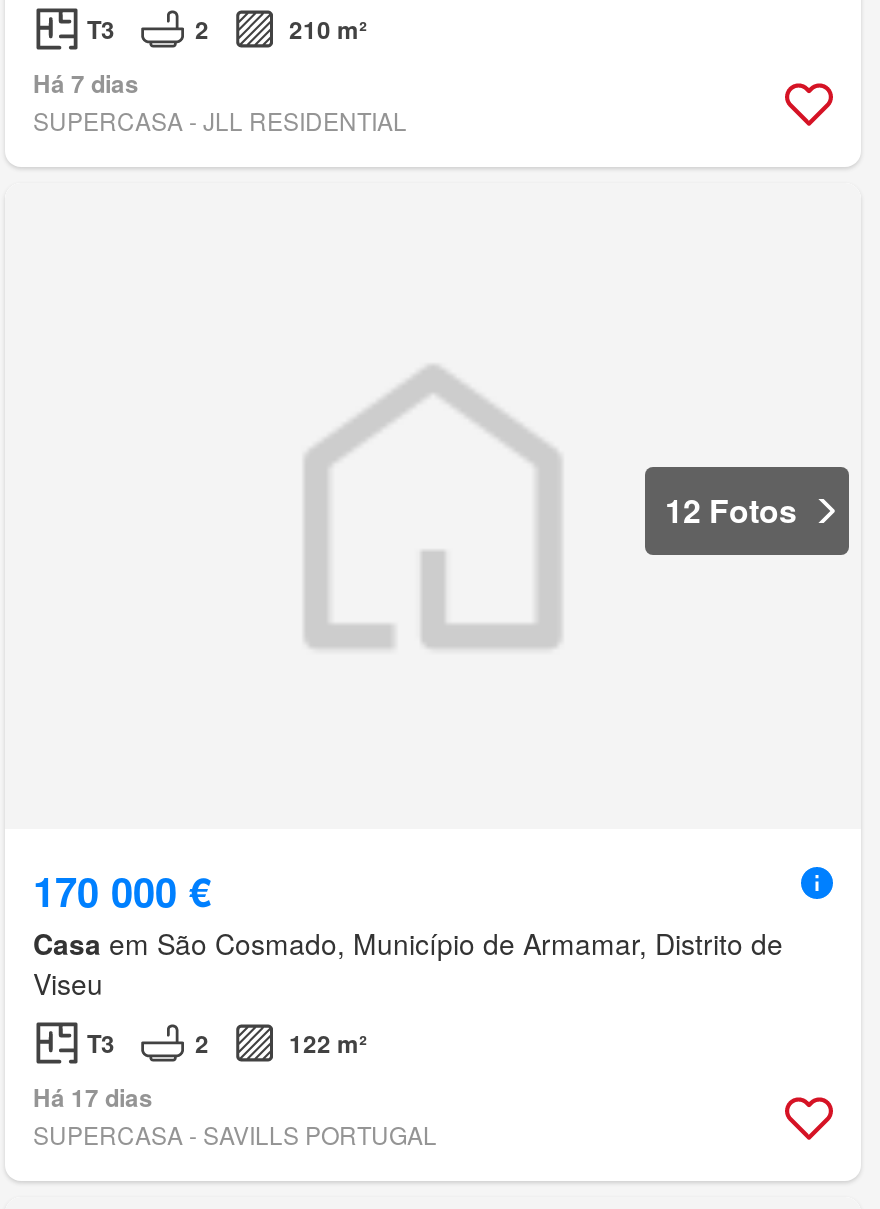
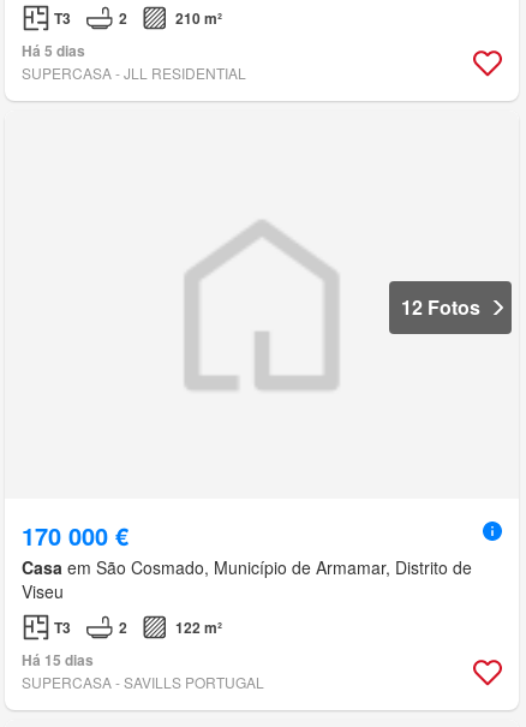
- Há 7 dias
+ Há 5 dias

- Há 17 dias
+ Há 15 dias
